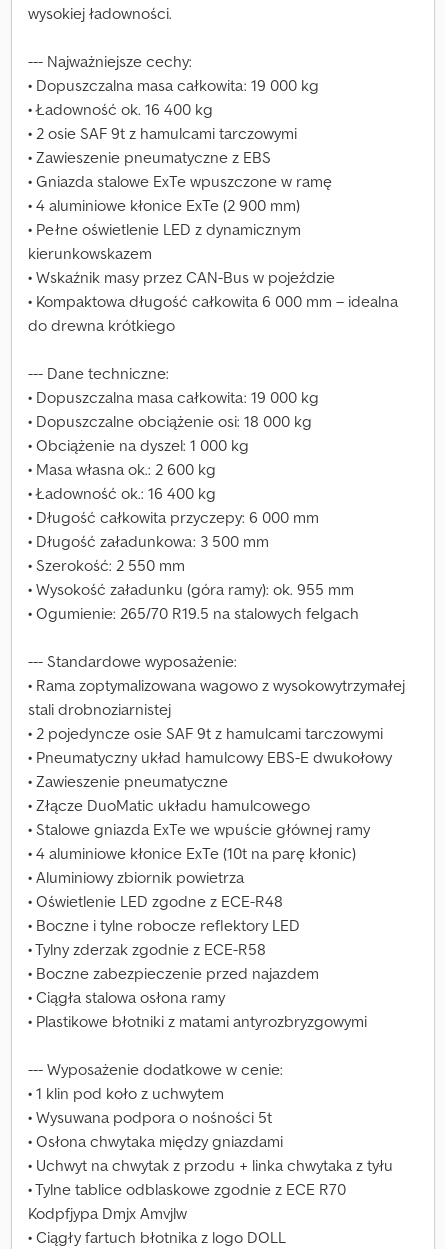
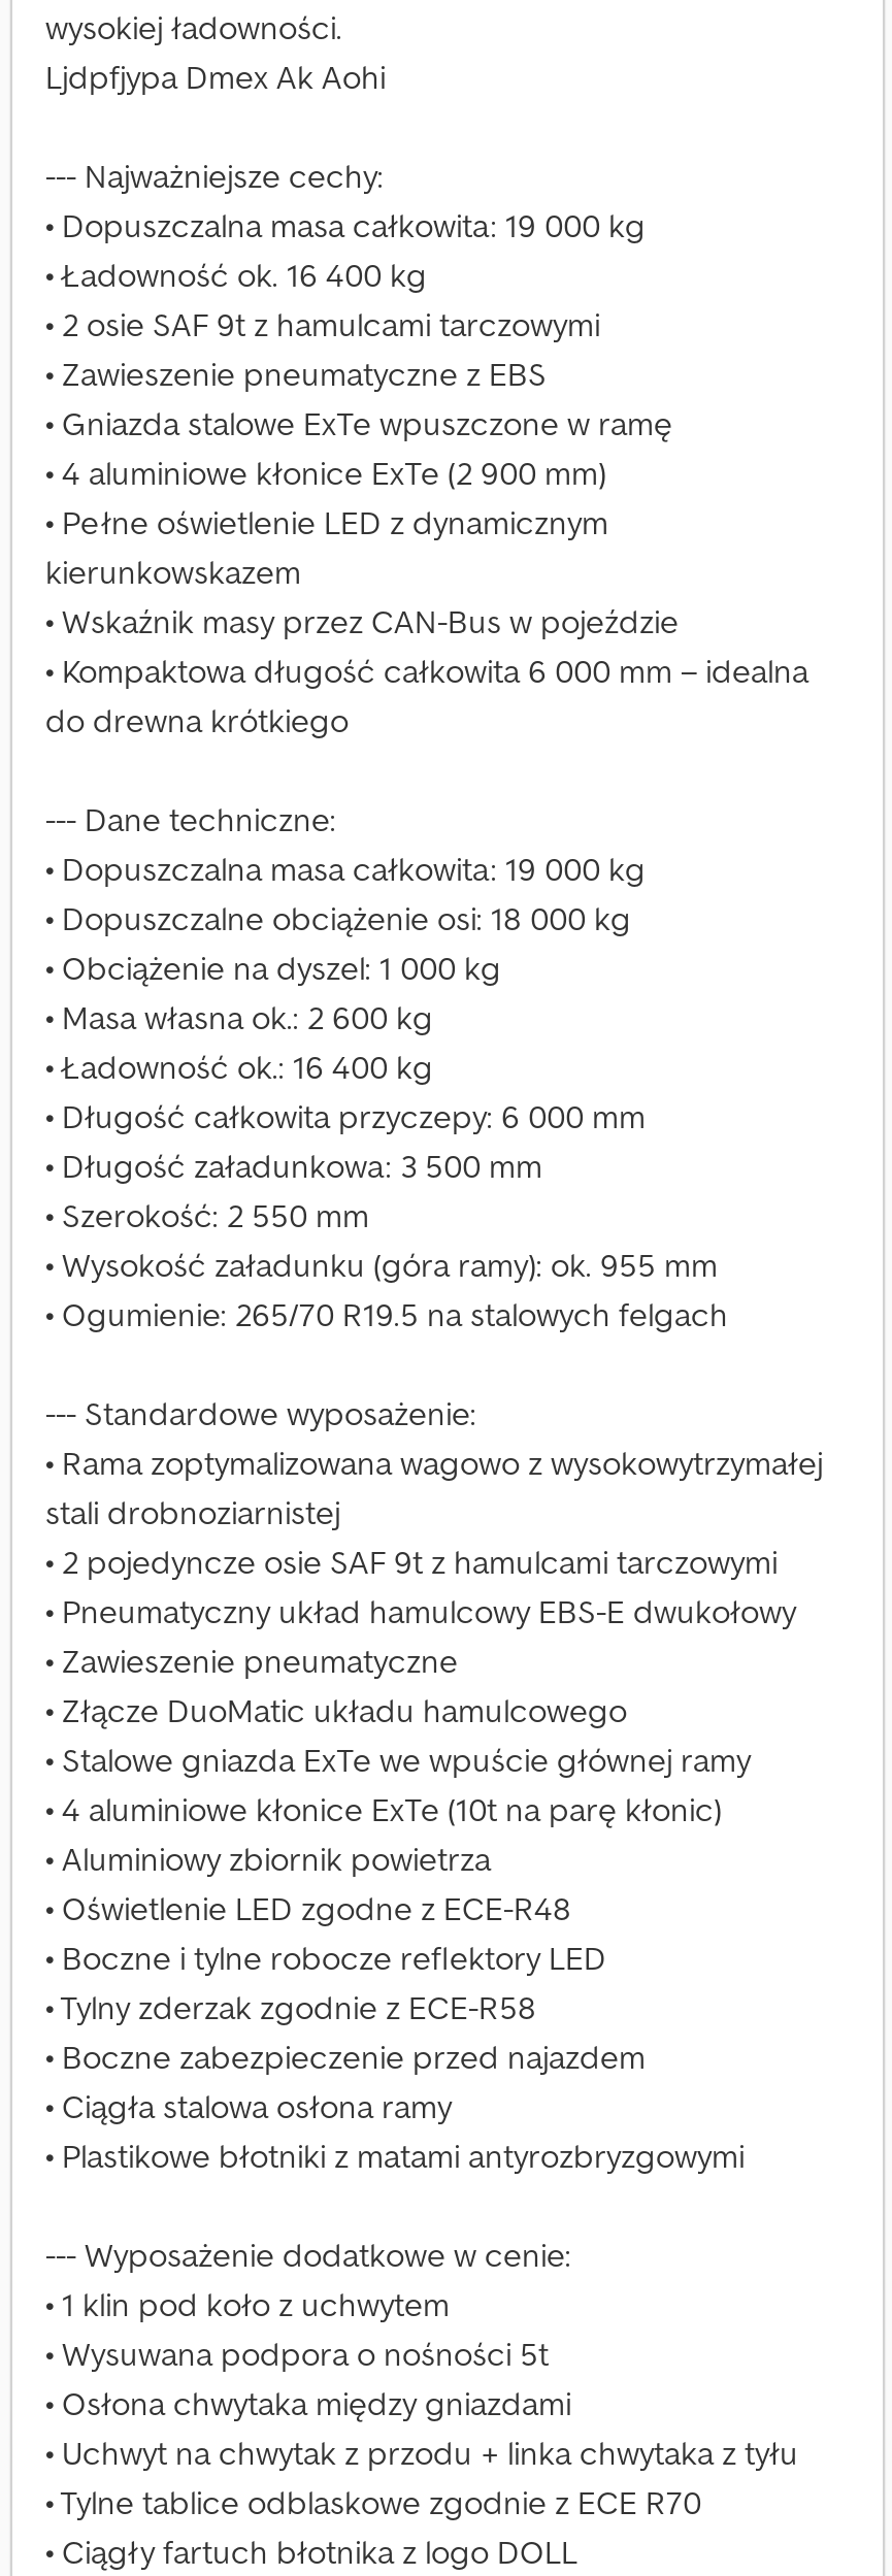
+ Ljdpfjypa Dmex Ak Aohi

moved down: --- Najważniejsze cechy: | • Dopuszczalna masa całkowita: 19 000 kg | • Ładowność ok. 16 400 kg | ... | • Uchwyt na chwytak z przodu + linka chwytaka z tyłu | • Tylne tablice odblaskowe zgodnie z ECE R70

- Kodpfjypa Dmjx Amvjlw
